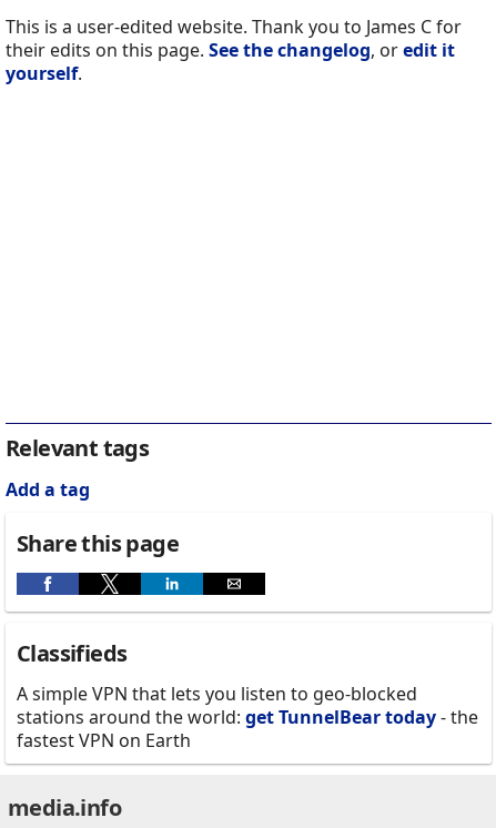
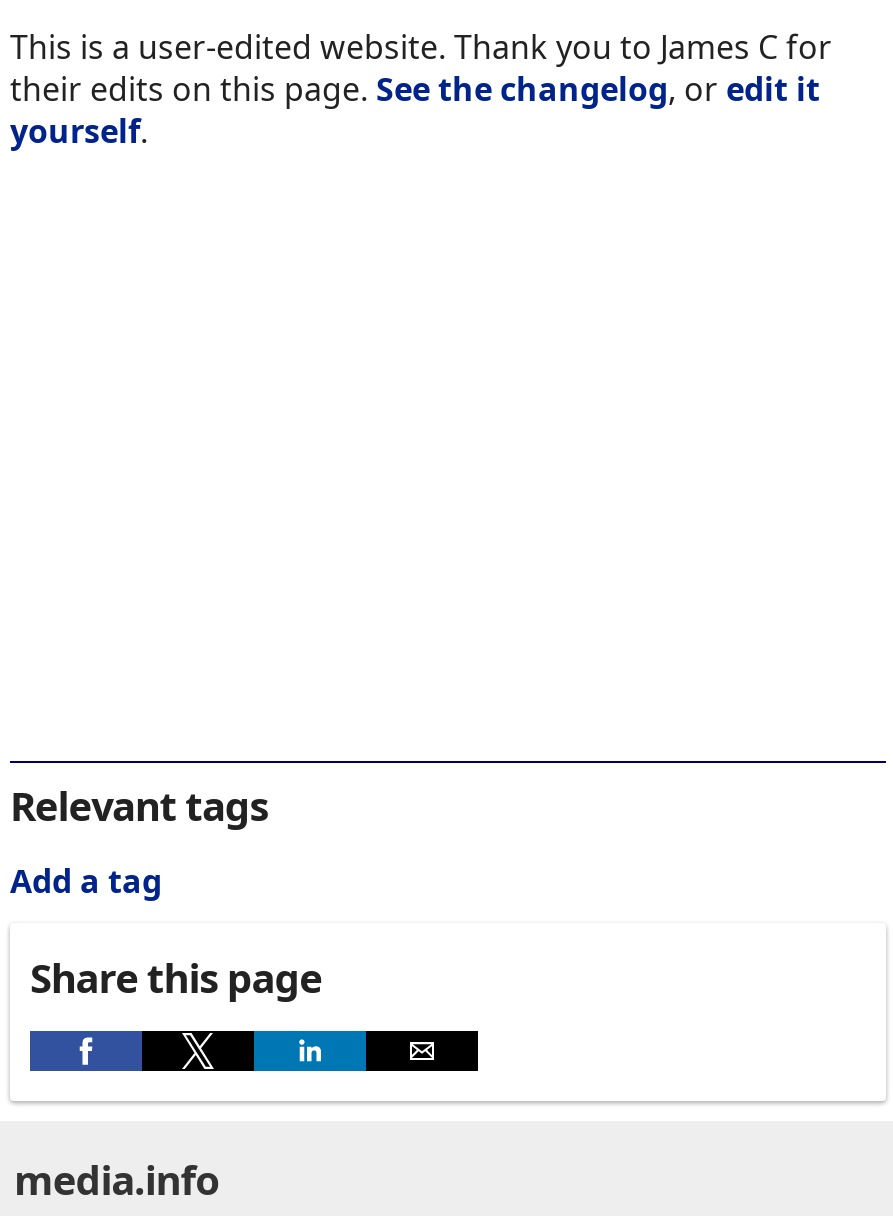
- Classifieds
- A simple VPN that lets you listen to geo-blocked
- stations around the world: get TunnelBear today - the
- fastest VPN on Earth
